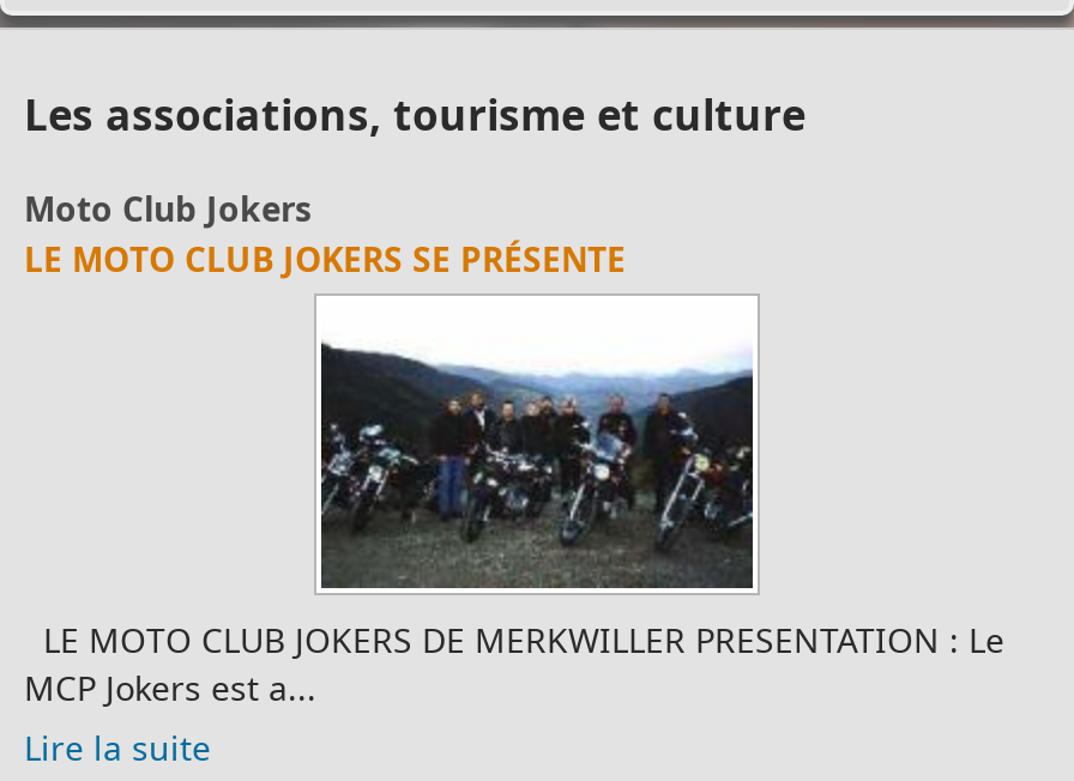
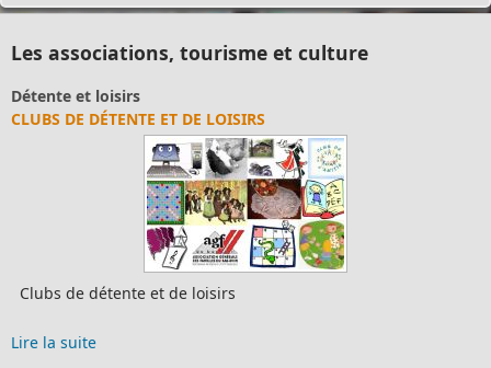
- Moto Club Jokers
- LE MOTO CLUB JOKERS SE PRÉSENTE
+ Détente et loisirs
+ CLUBS DE DÉTENTE ET DE LOISIRS

- [image]
- LE MOTO CLUB JOKERS DE MERKWILLER PRESENTATION : Le
- MCP Jokers est a...
+ [image]
+ Clubs de détente et de loisirs
